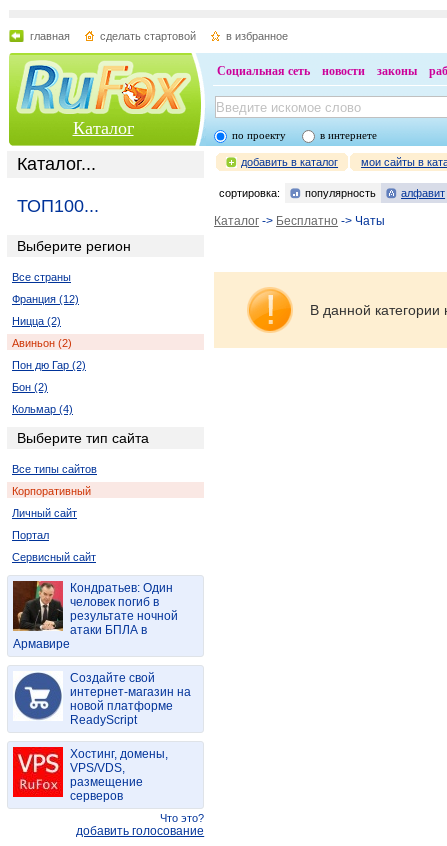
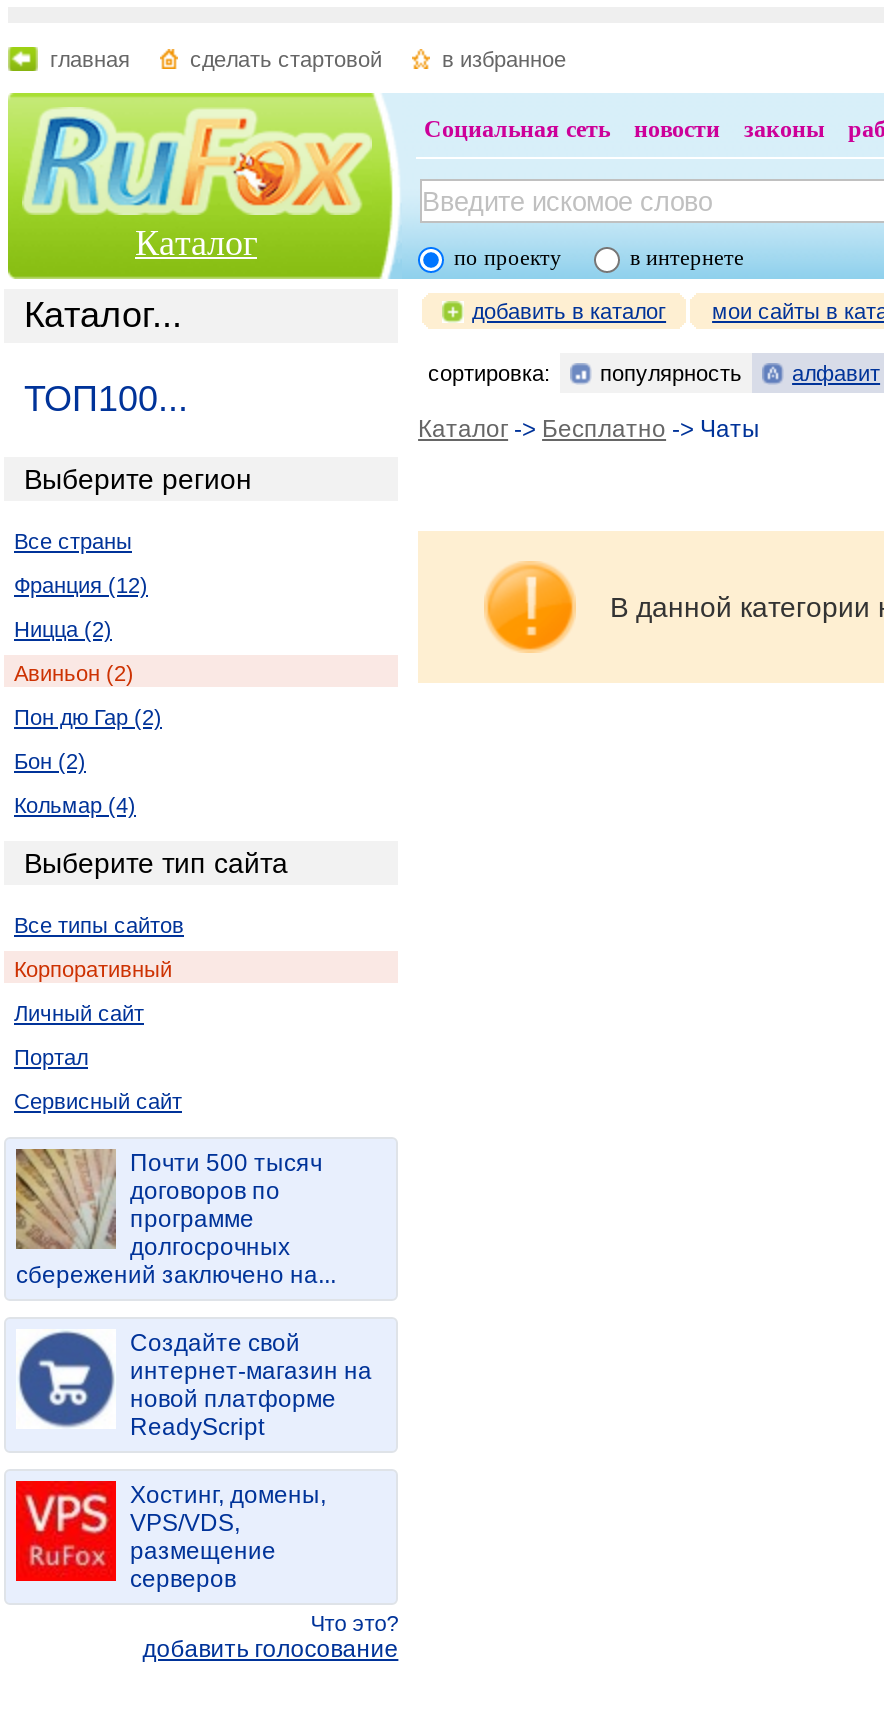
- [image]
- Кондратьев: Один
- человек погиб в
- результате ночной
- атаки БПЛА в
- Армавире
+ [image]
+ Почти 500 тысяч
+ договоров по
+ программе
+ долгосрочных
+ сбережений заключено на...
